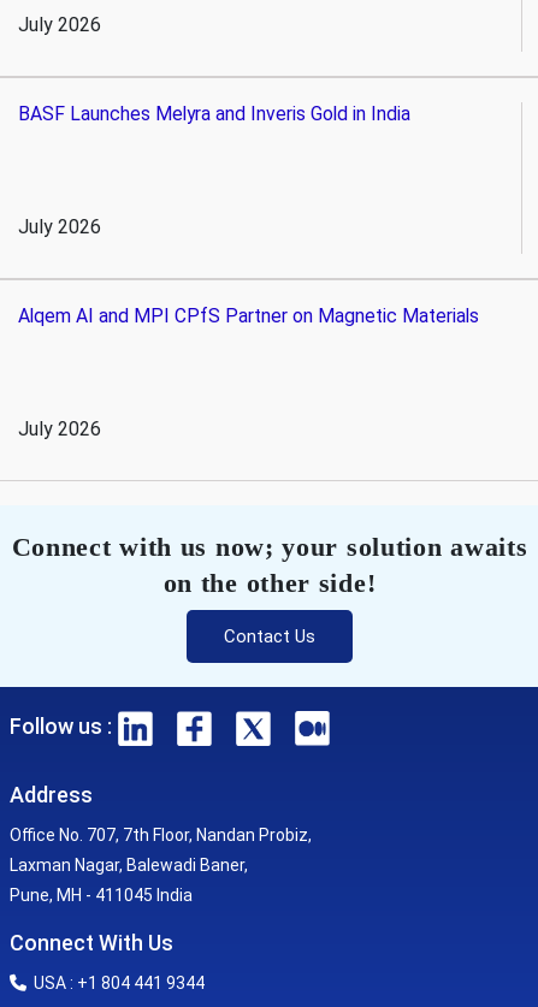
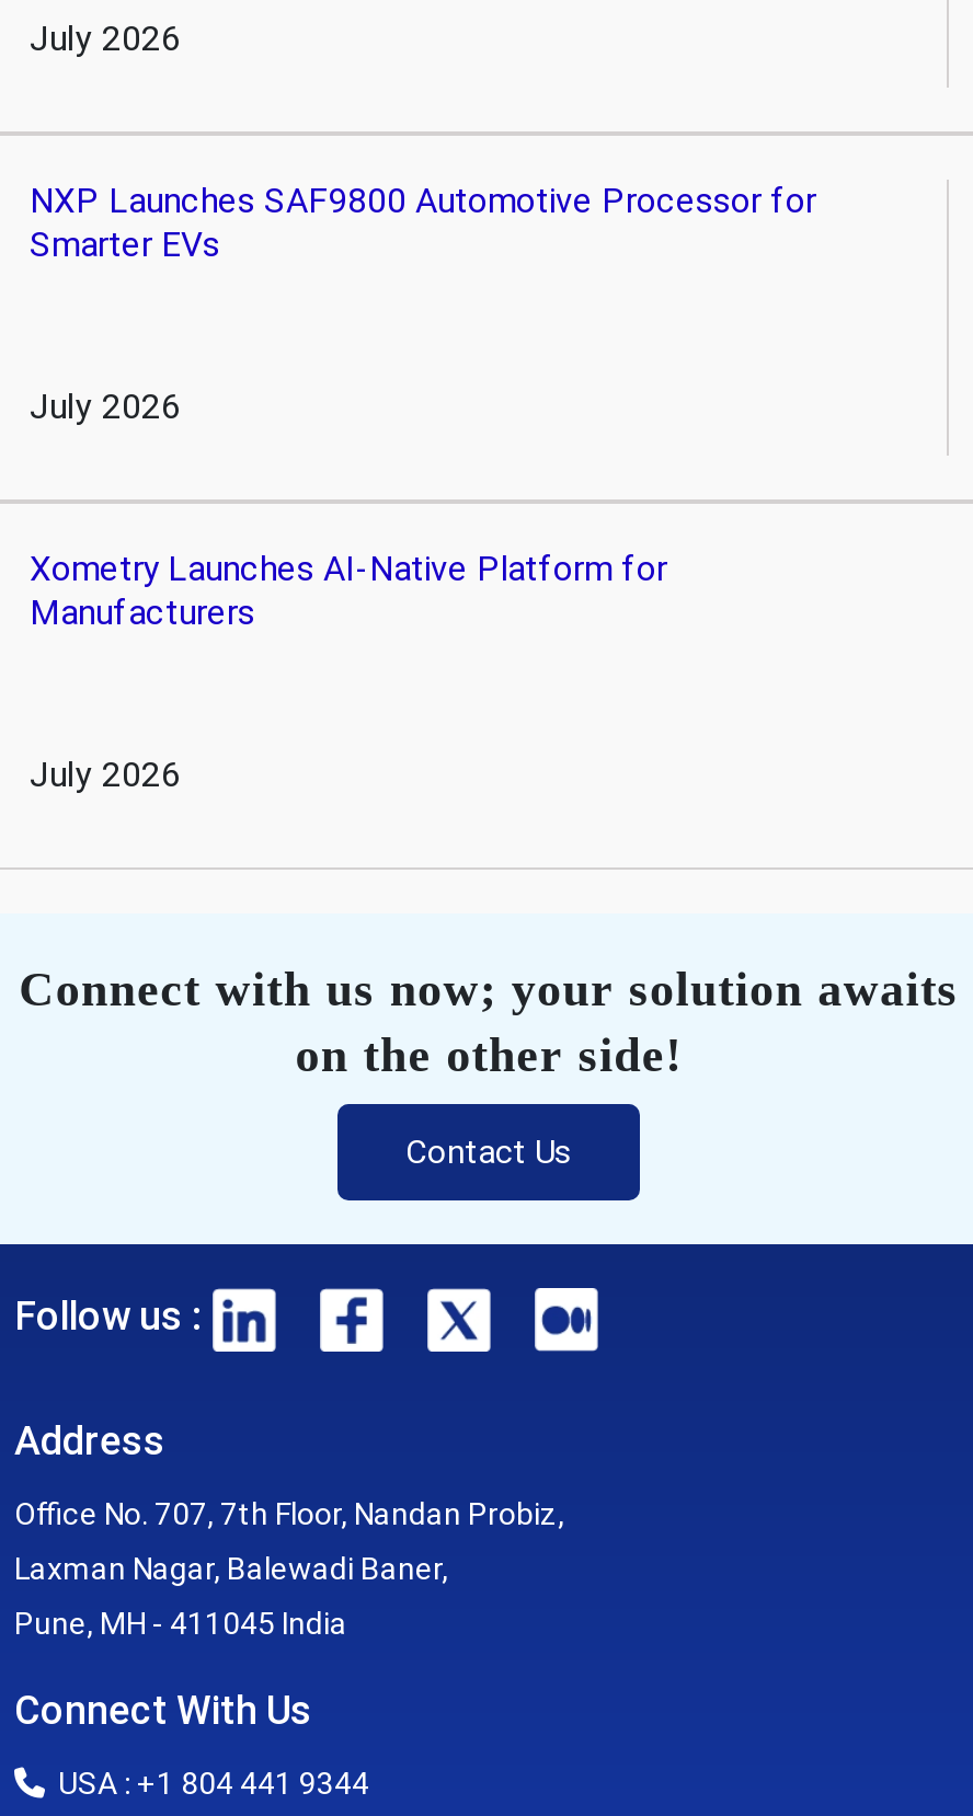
- BASF Launches Melyra and Inveris Gold in India
+ NXP Launches SAF9800 Automotive Processor for
+ Smarter EVs

- Alqem AI and MPI CPfS Partner on Magnetic Materials
+ Xometry Launches AI-Native Platform for
+ Manufacturers
